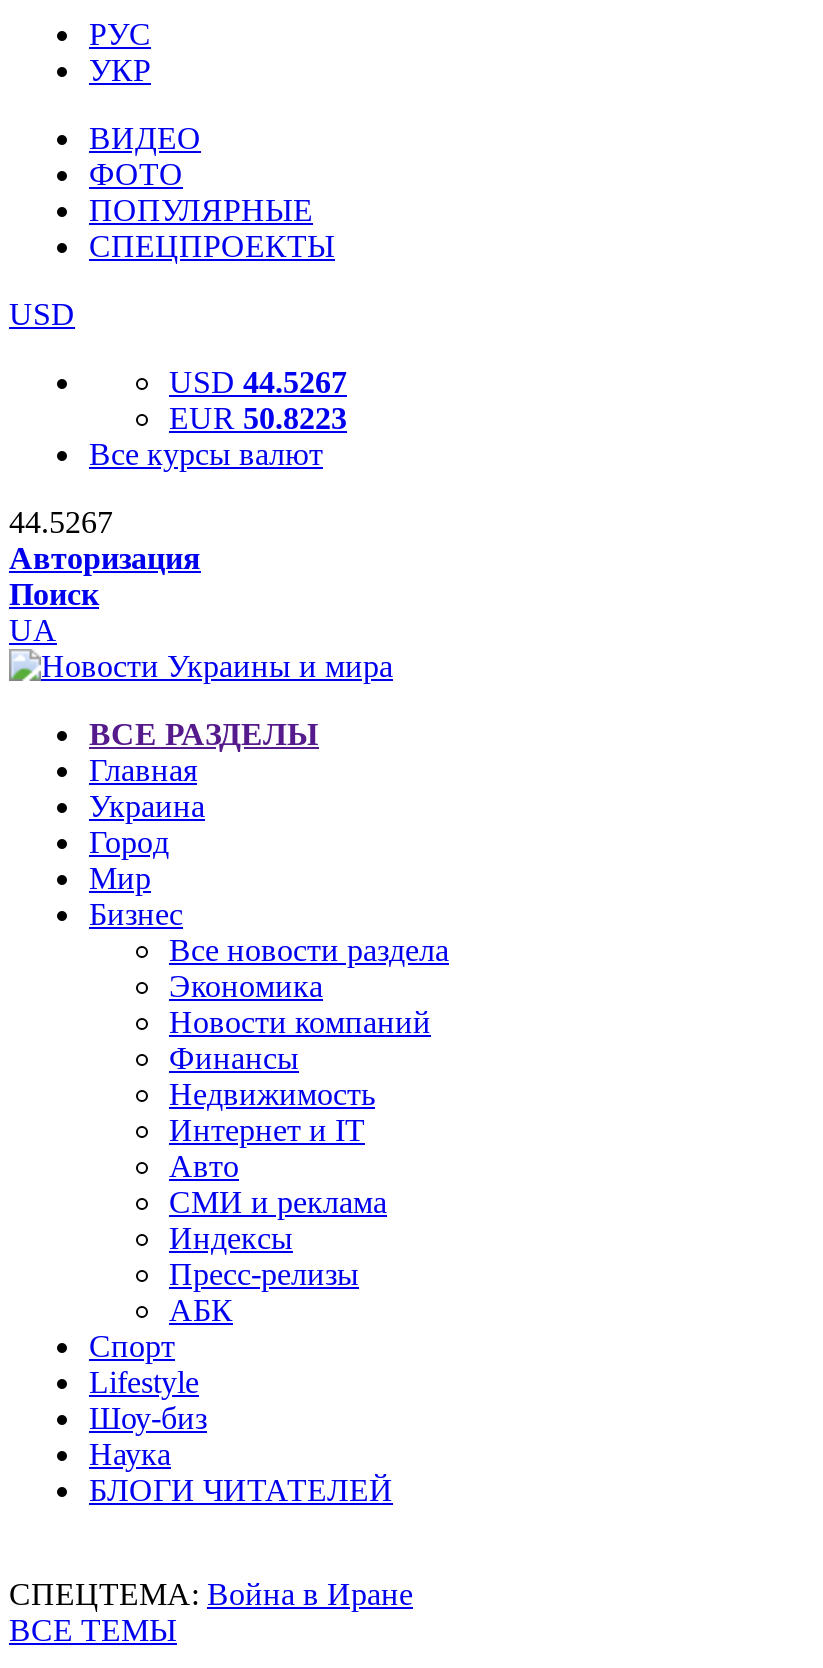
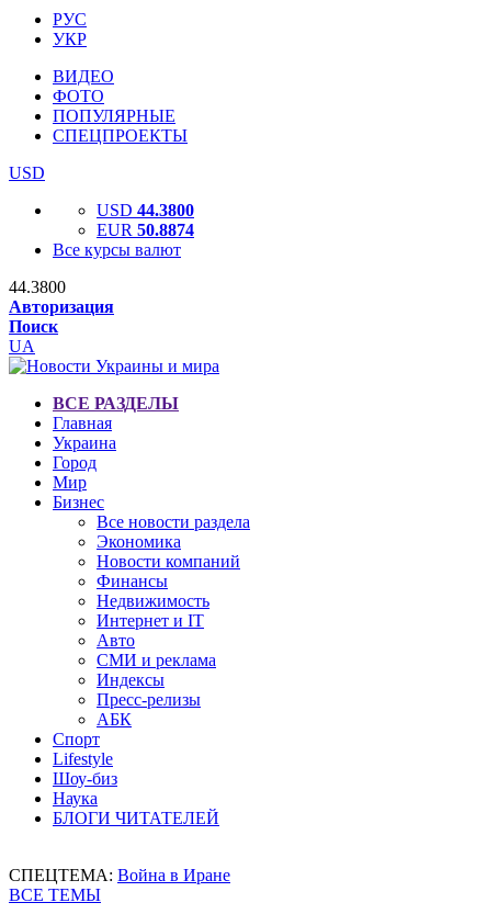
- USD 44.5267
+ USD 44.3800

- EUR 50.8223
+ EUR 50.8874

- 44.5267
+ 44.3800
